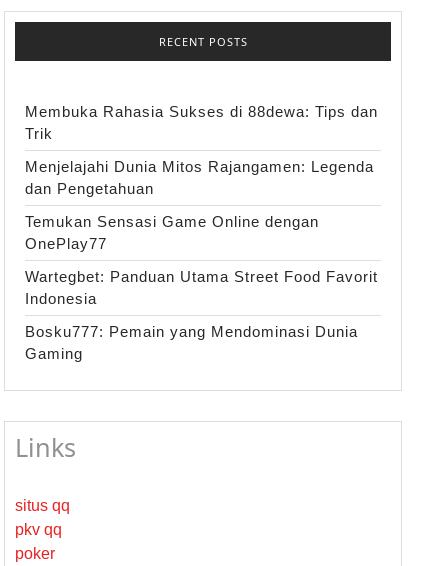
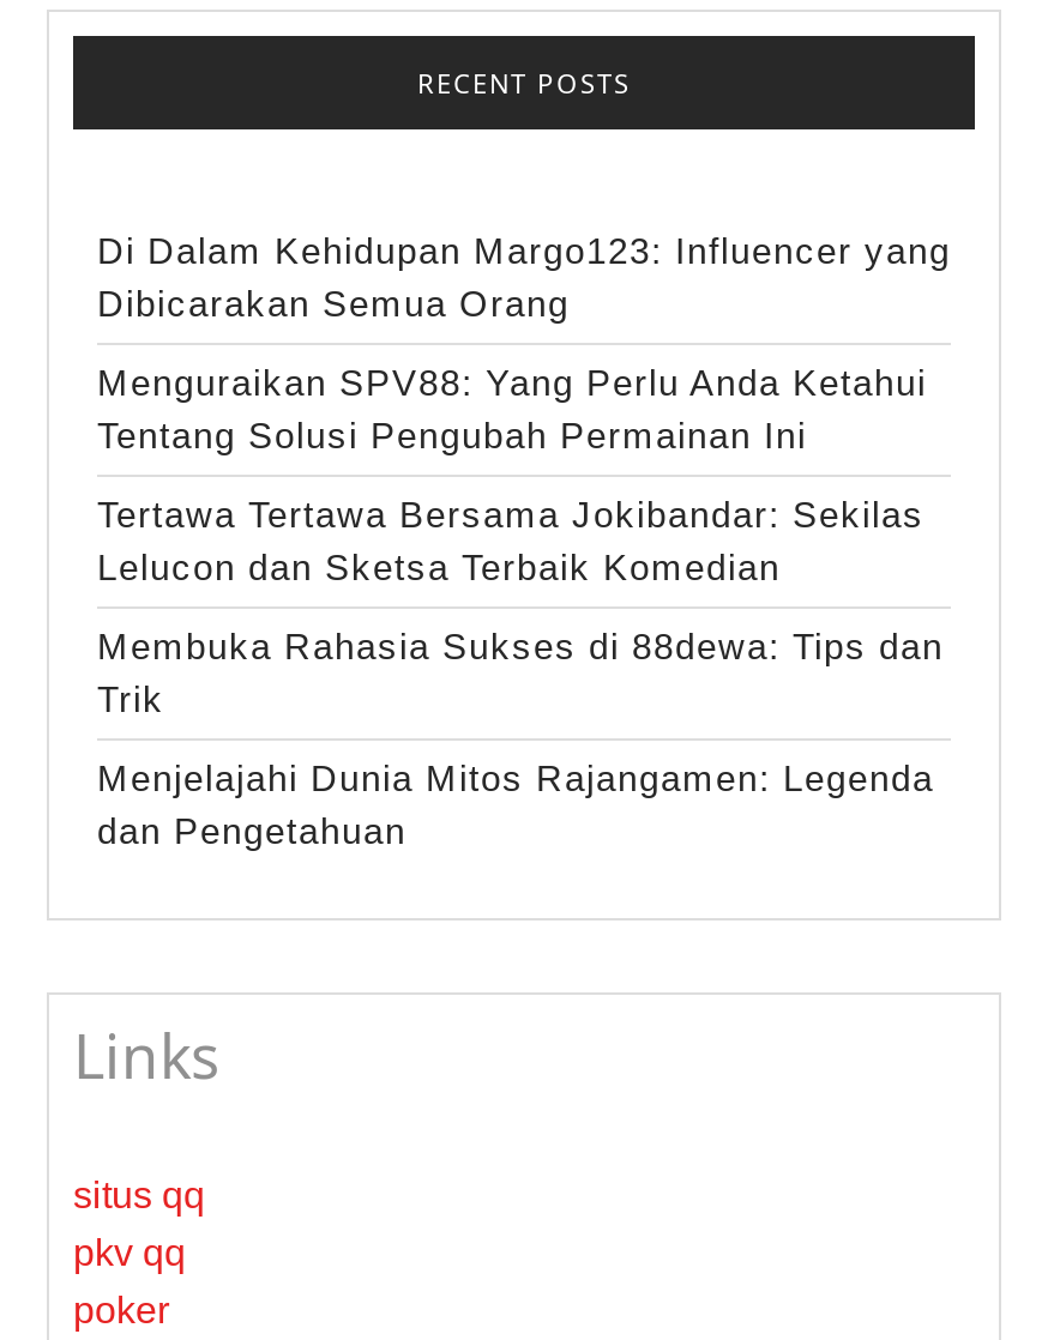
+ Di Dalam Kehidupan Margo123: Influencer yang
+ Dibicarakan Semua Orang
+ Menguraikan SPV88: Yang Perlu Anda Ketahui
+ Tentang Solusi Pengubah Permainan Ini
+ Tertawa Tertawa Bersama Jokibandar: Sekilas
+ Lelucon dan Sketsa Terbaik Komedian

moved down: Membuka Rahasia Sukses di 88dewa: Tips dan | Trik | Menjelajahi Dunia Mitos Rajangamen: Legenda | dan Pengetahuan

- Temukan Sensasi Game Online dengan
- OnePlay77
- Wartegbet: Panduan Utama Street Food Favorit
- Indonesia
- Bosku777: Pemain yang Mendominasi Dunia
- Gaming
